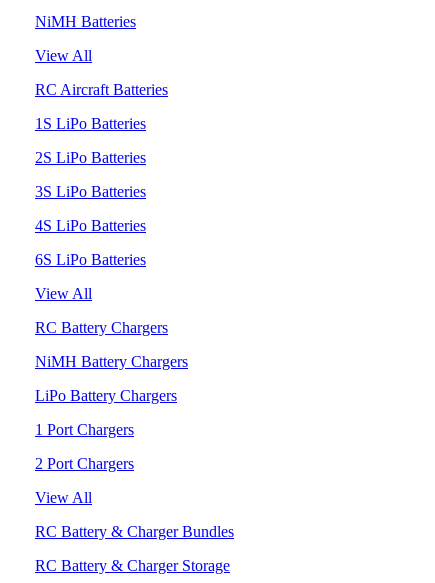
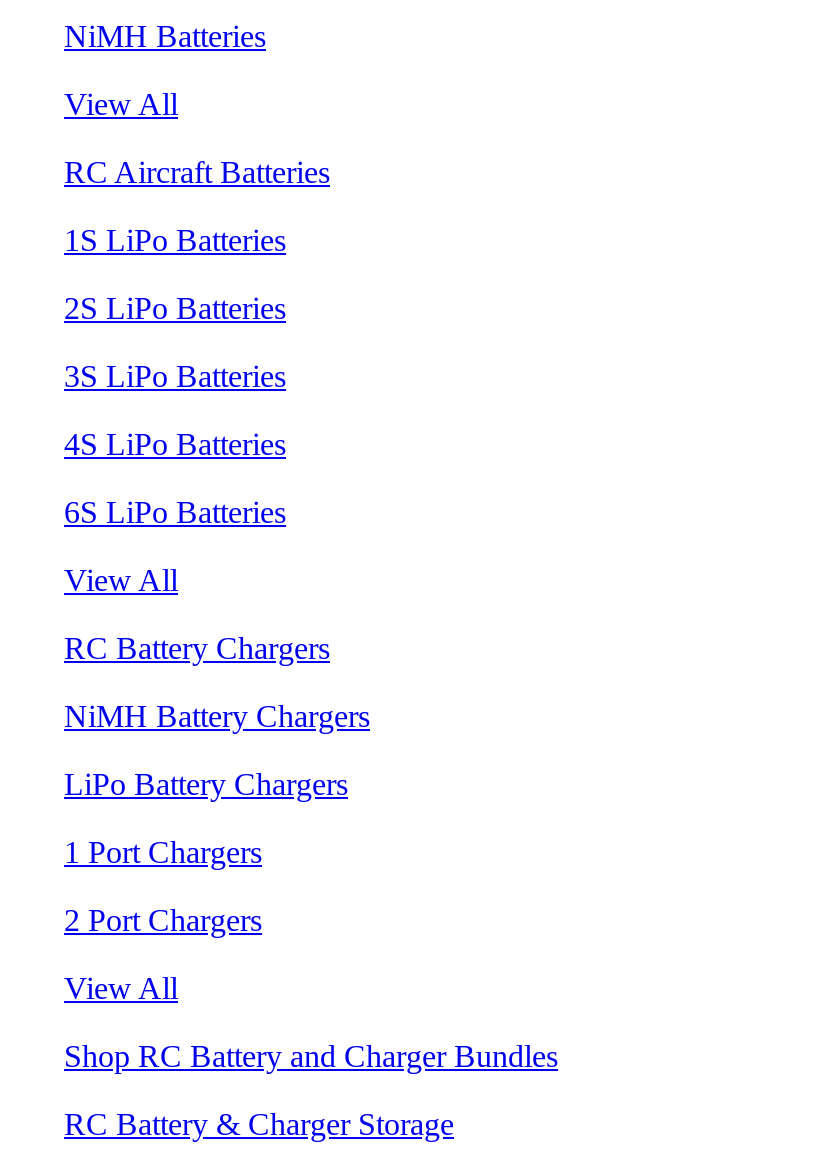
- RC Battery & Charger Bundles
+ Shop RC Battery and Charger Bundles
